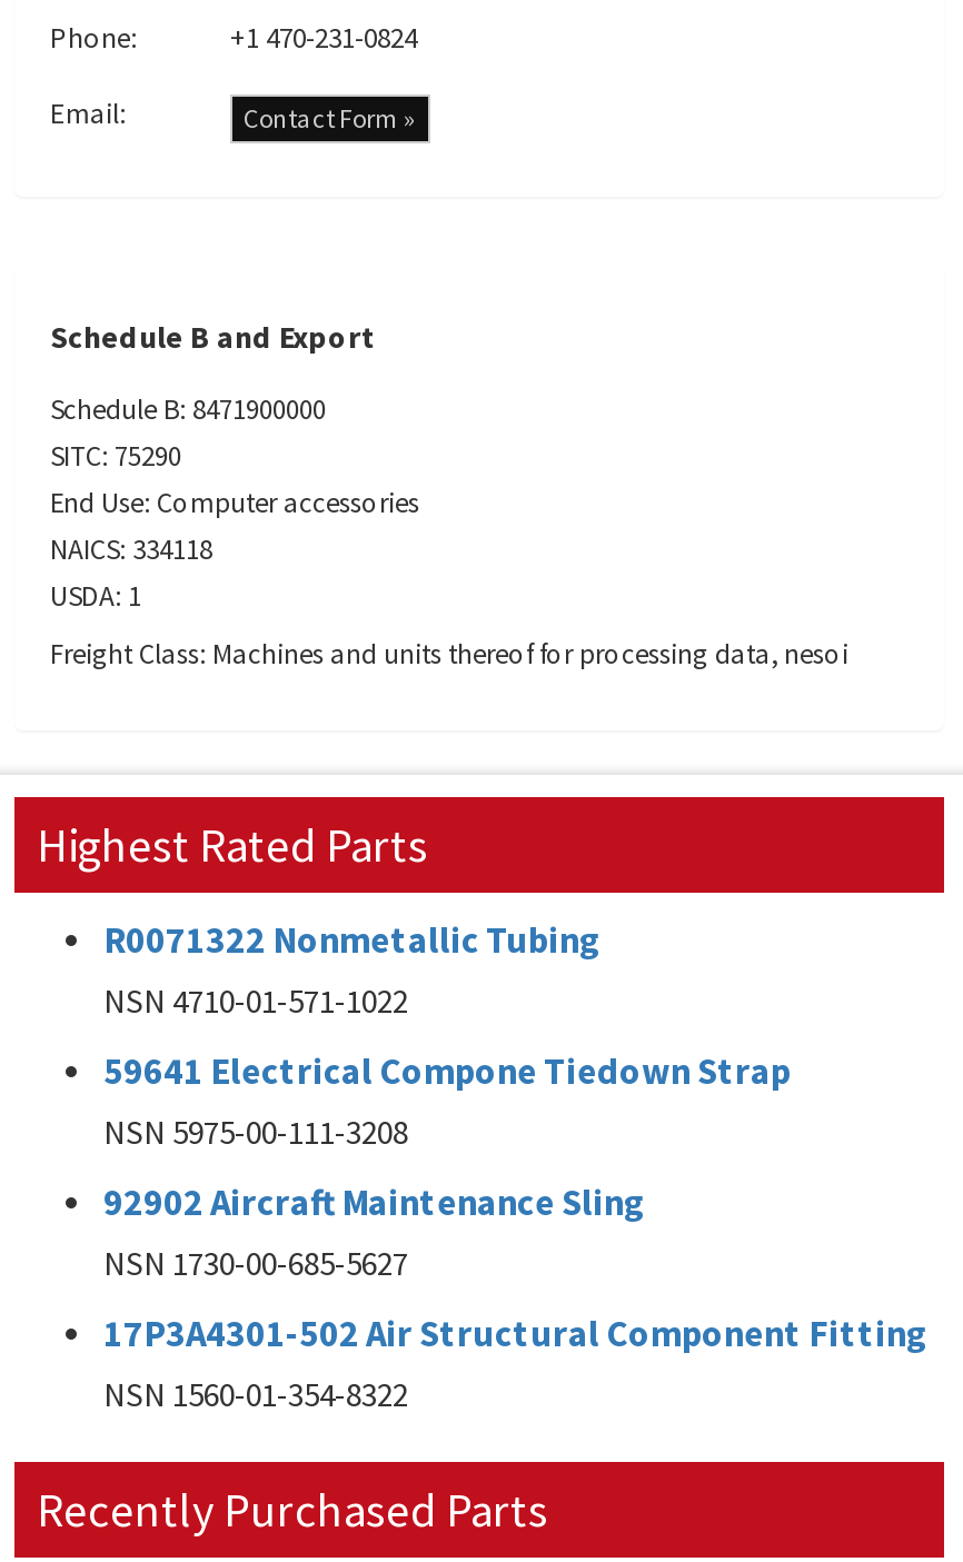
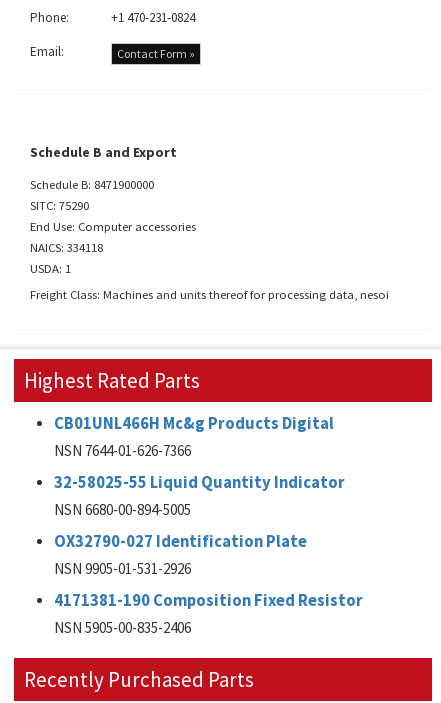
- R0071322 Nonmetallic Tubing
- NSN 4710-01-571-1022
+ CB01UNL466H Mc&g Products Digital
+ NSN 7644-01-626-7366

- 59641 Electrical Compone Tiedown Strap
- NSN 5975-00-111-3208
+ 32-58025-55 Liquid Quantity Indicator
+ NSN 6680-00-894-5005

- 92902 Aircraft Maintenance Sling
- NSN 1730-00-685-5627
+ OX32790-027 Identification Plate
+ NSN 9905-01-531-2926

- 17P3A4301-502 Air Structural Component Fitting
- NSN 1560-01-354-8322
+ 4171381-190 Composition Fixed Resistor
+ NSN 5905-00-835-2406
